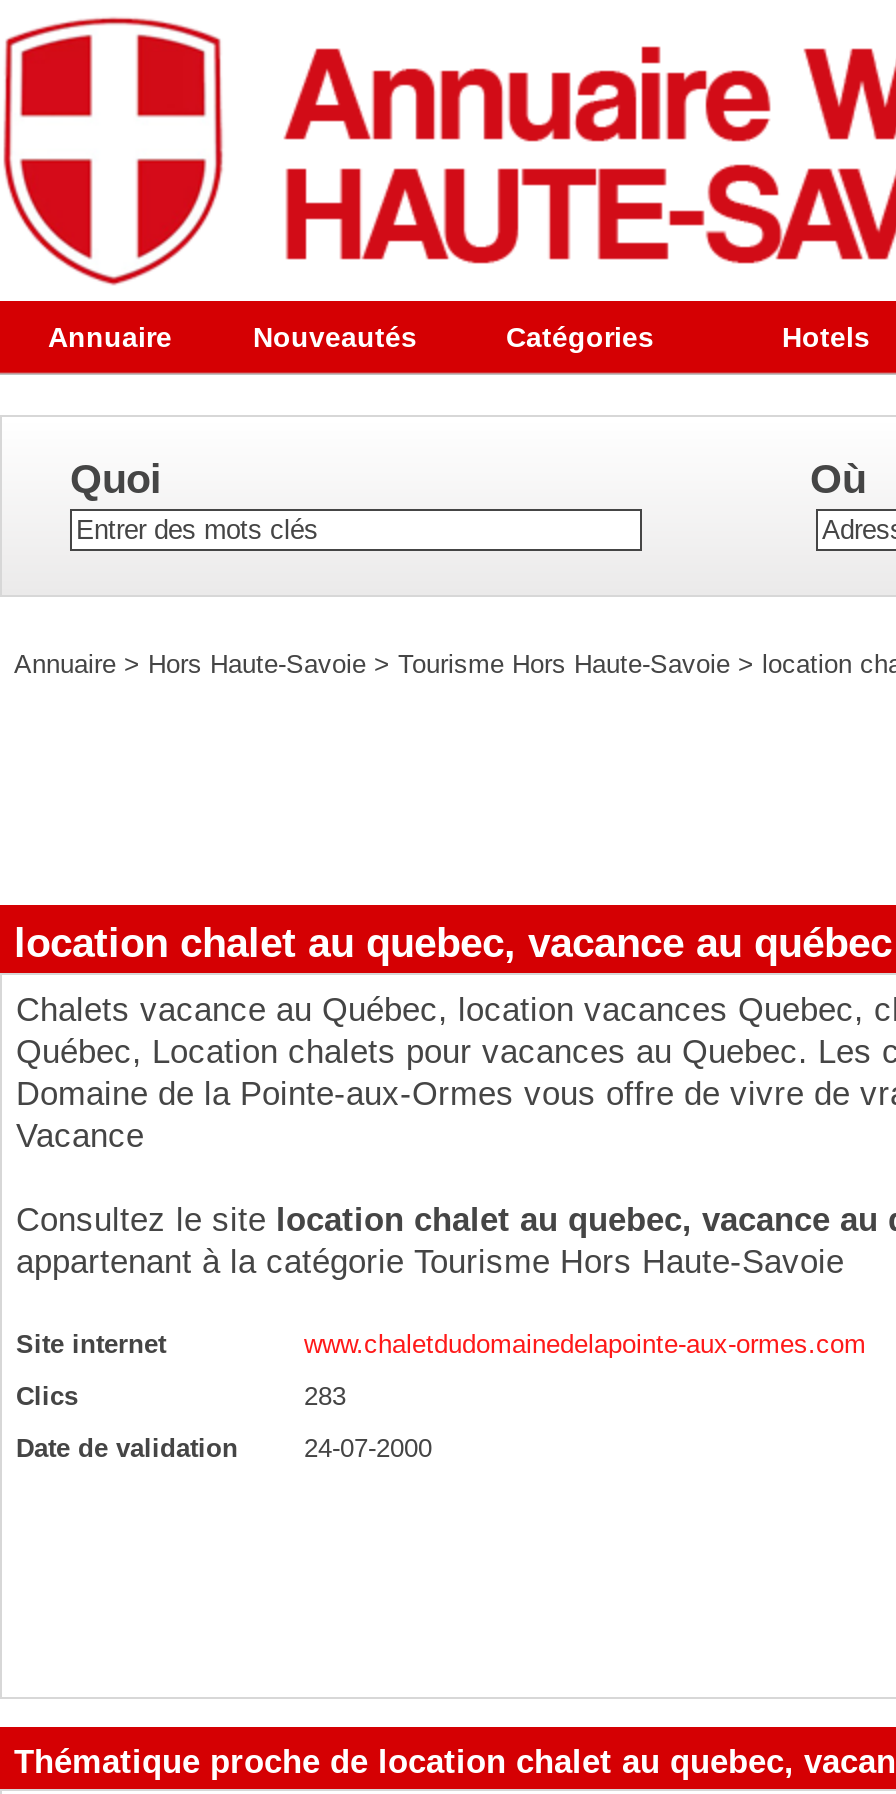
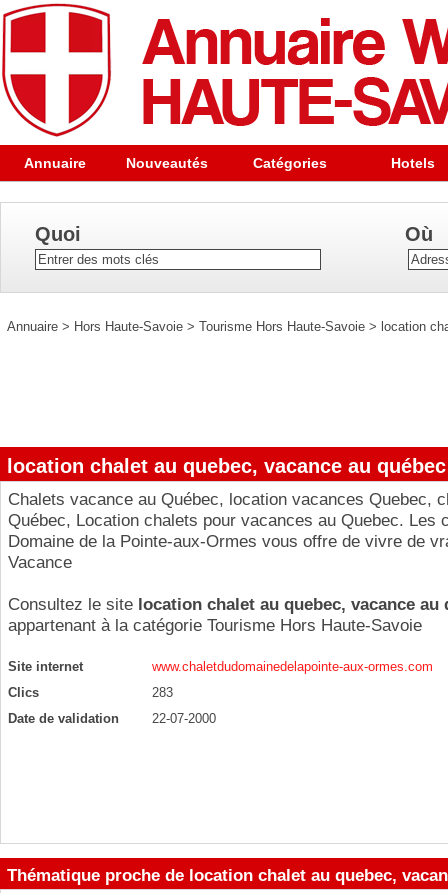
- 24-07-2000
+ 22-07-2000
